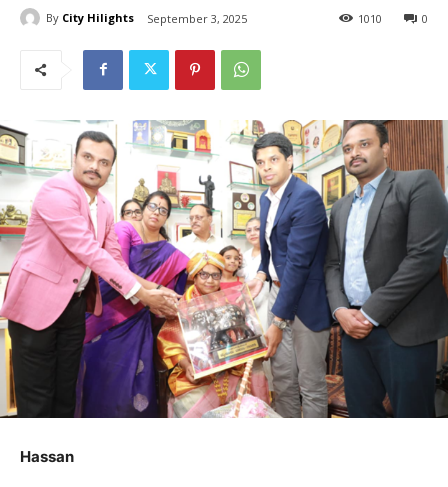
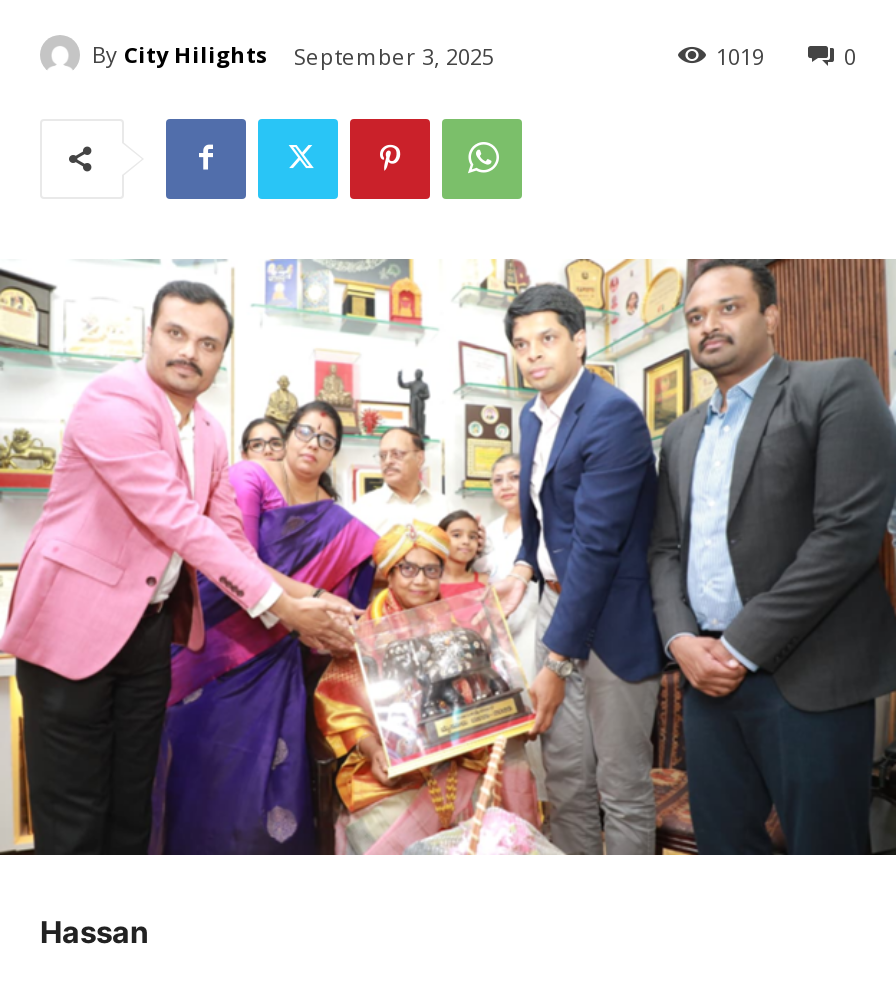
- 1010
+ 1019
